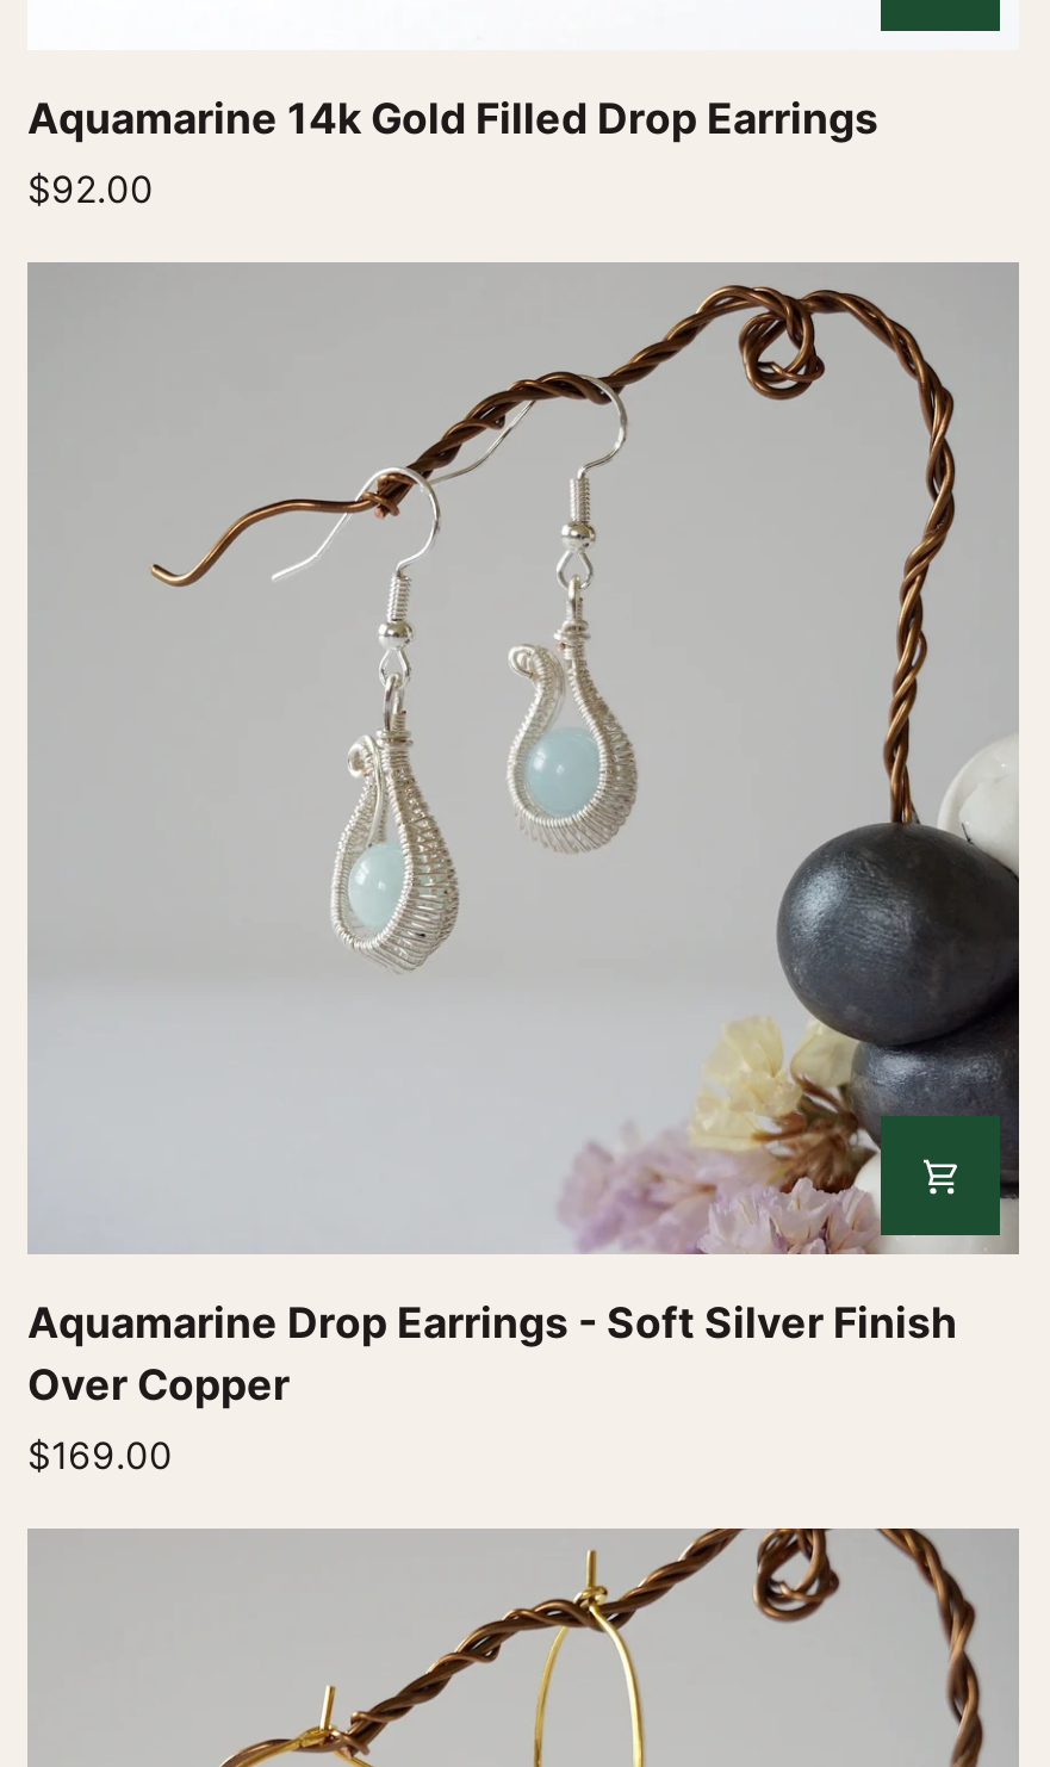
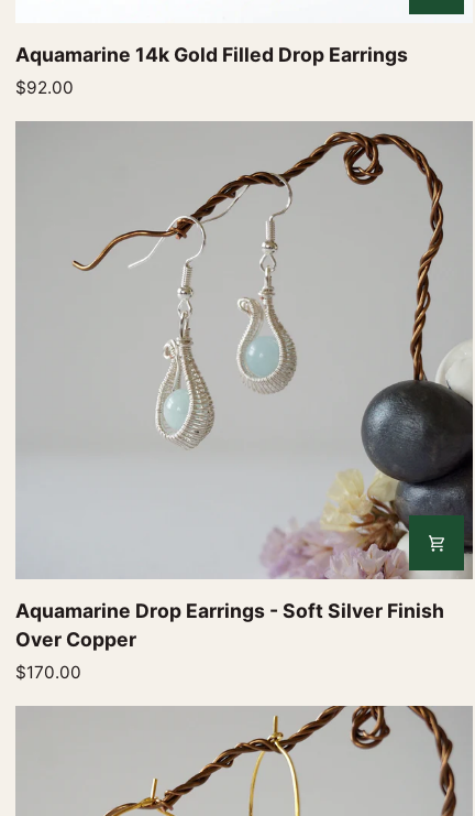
- $169.00
+ $170.00
